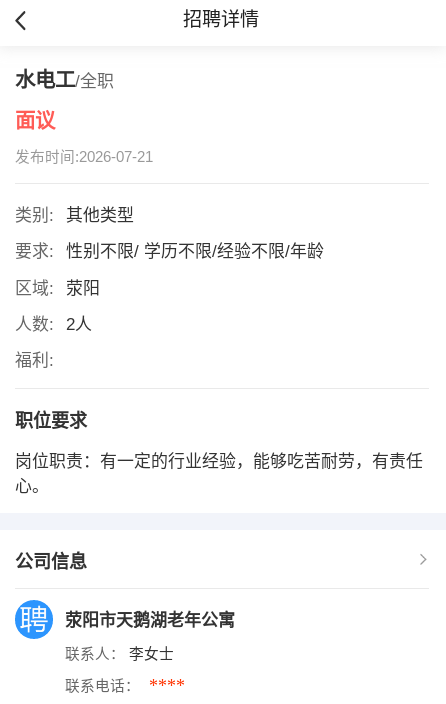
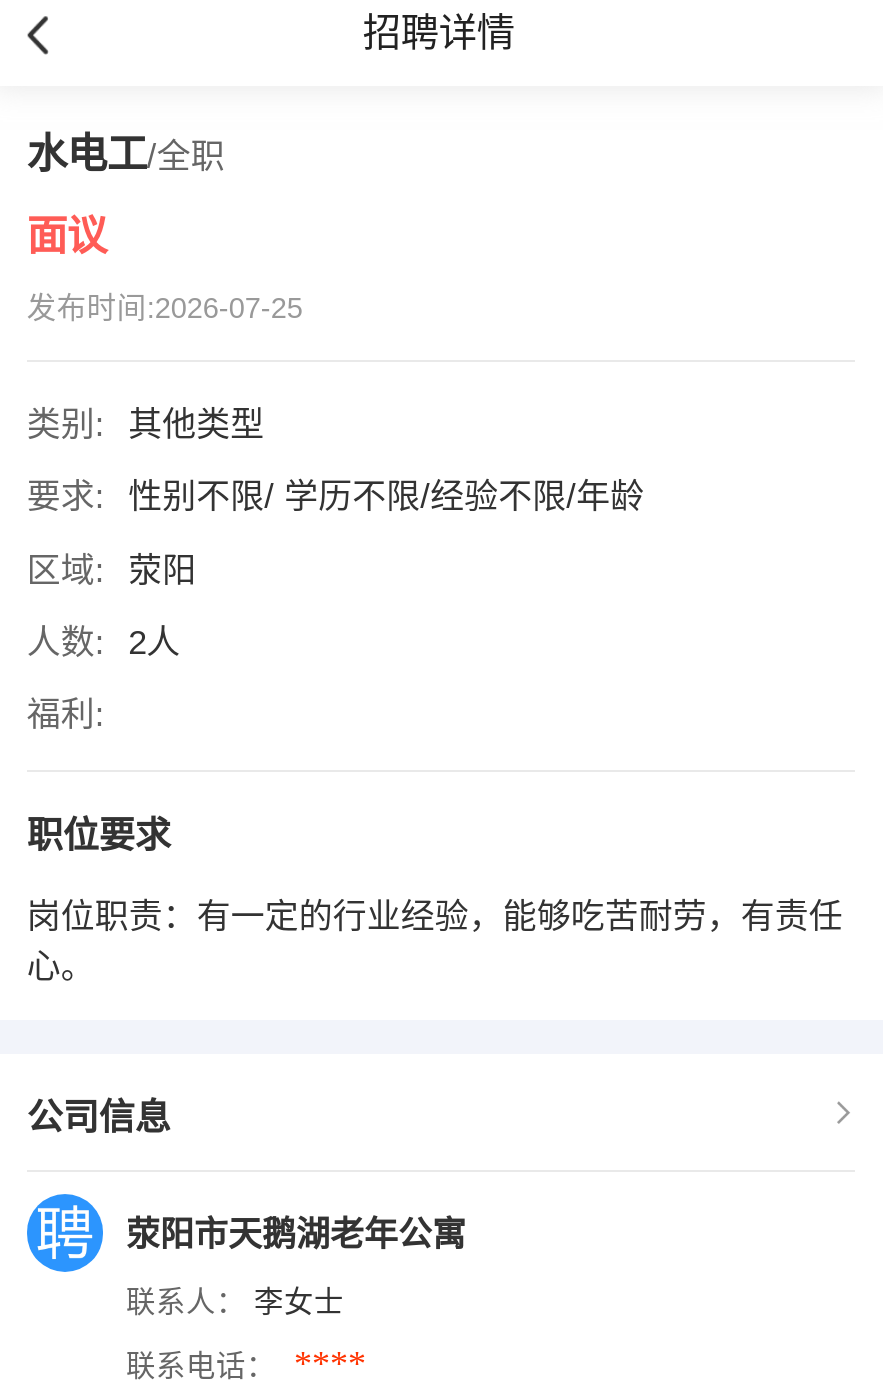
- 发布时间:2026-07-21
+ 发布时间:2026-07-25
